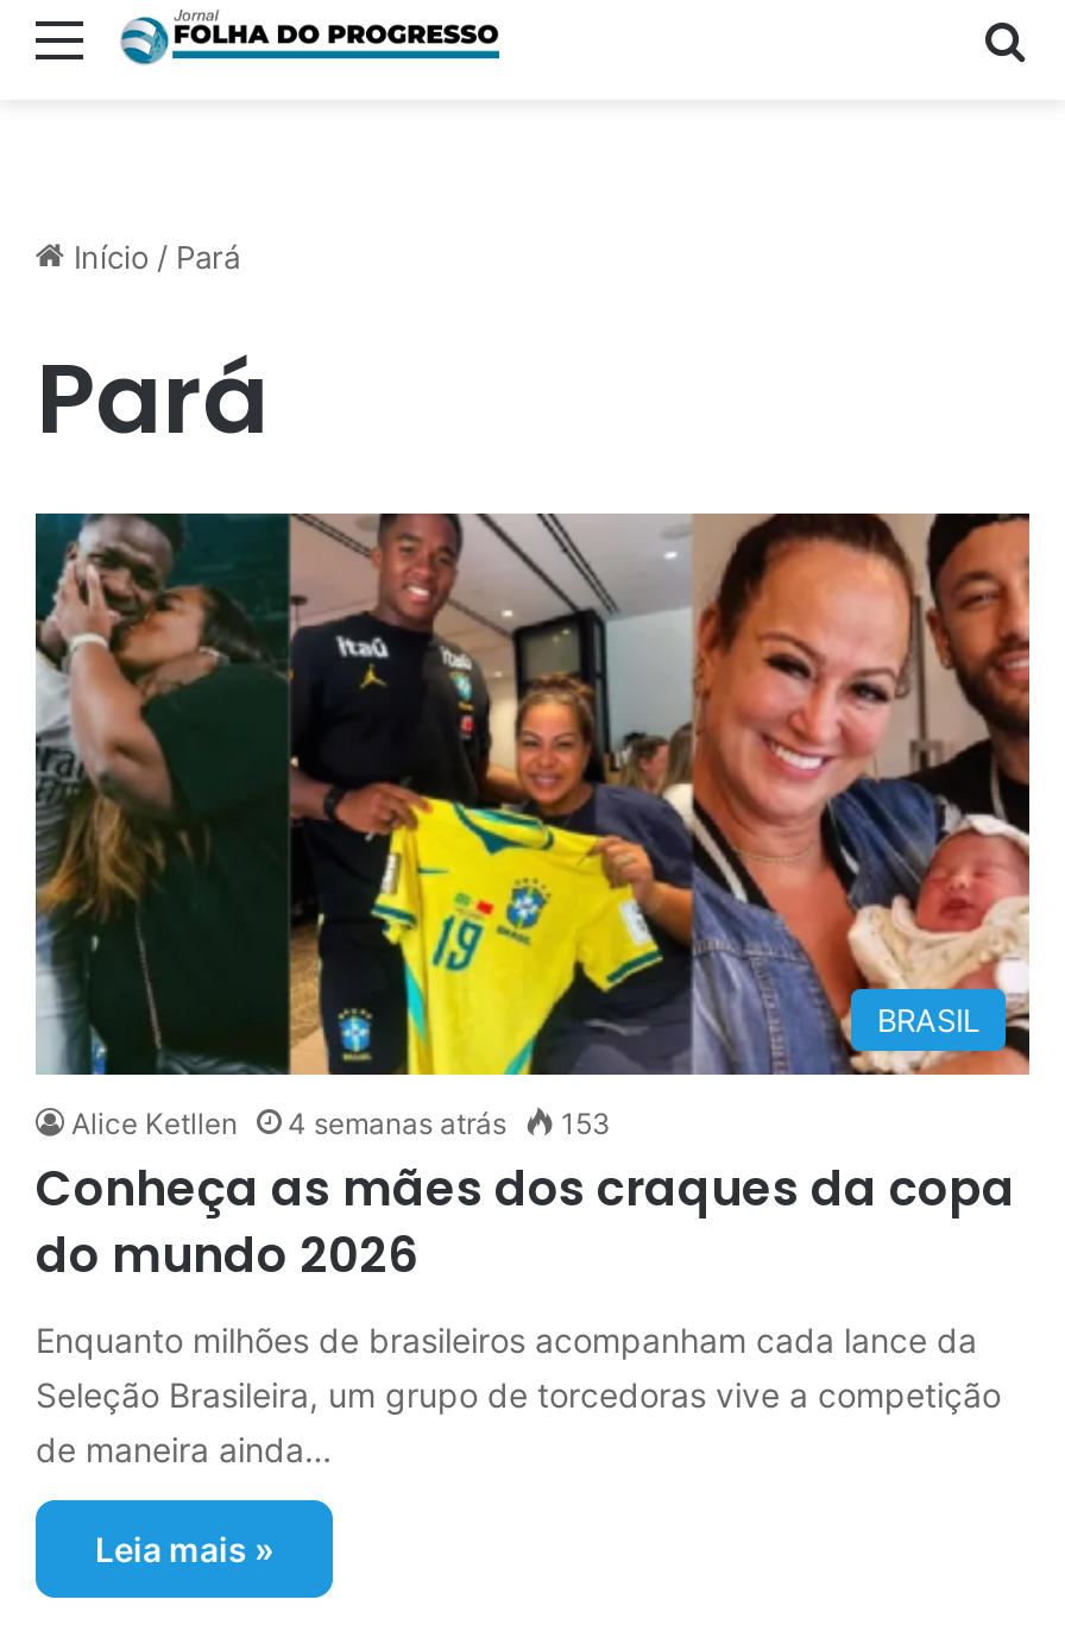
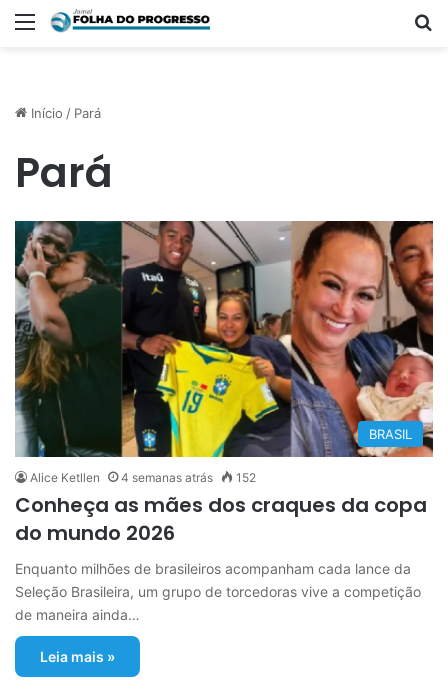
- Alice Ketllen 4 semanas atrás 153
+ Alice Ketllen 4 semanas atrás 152
